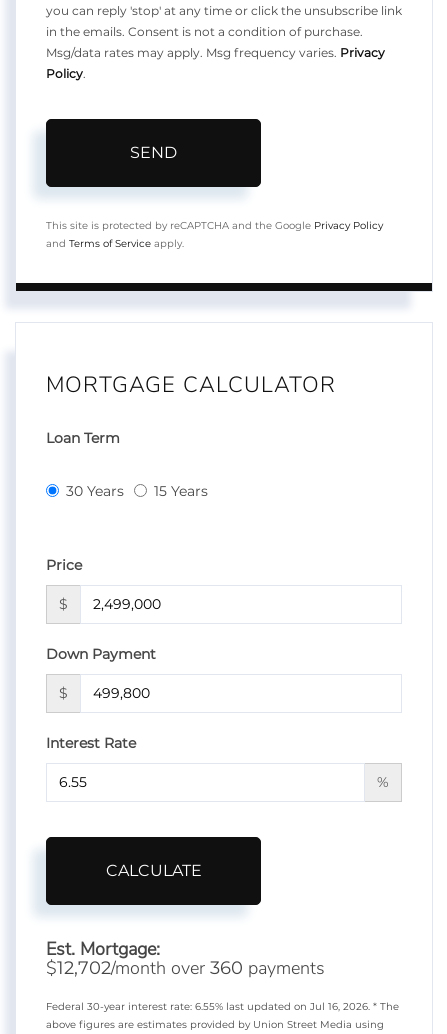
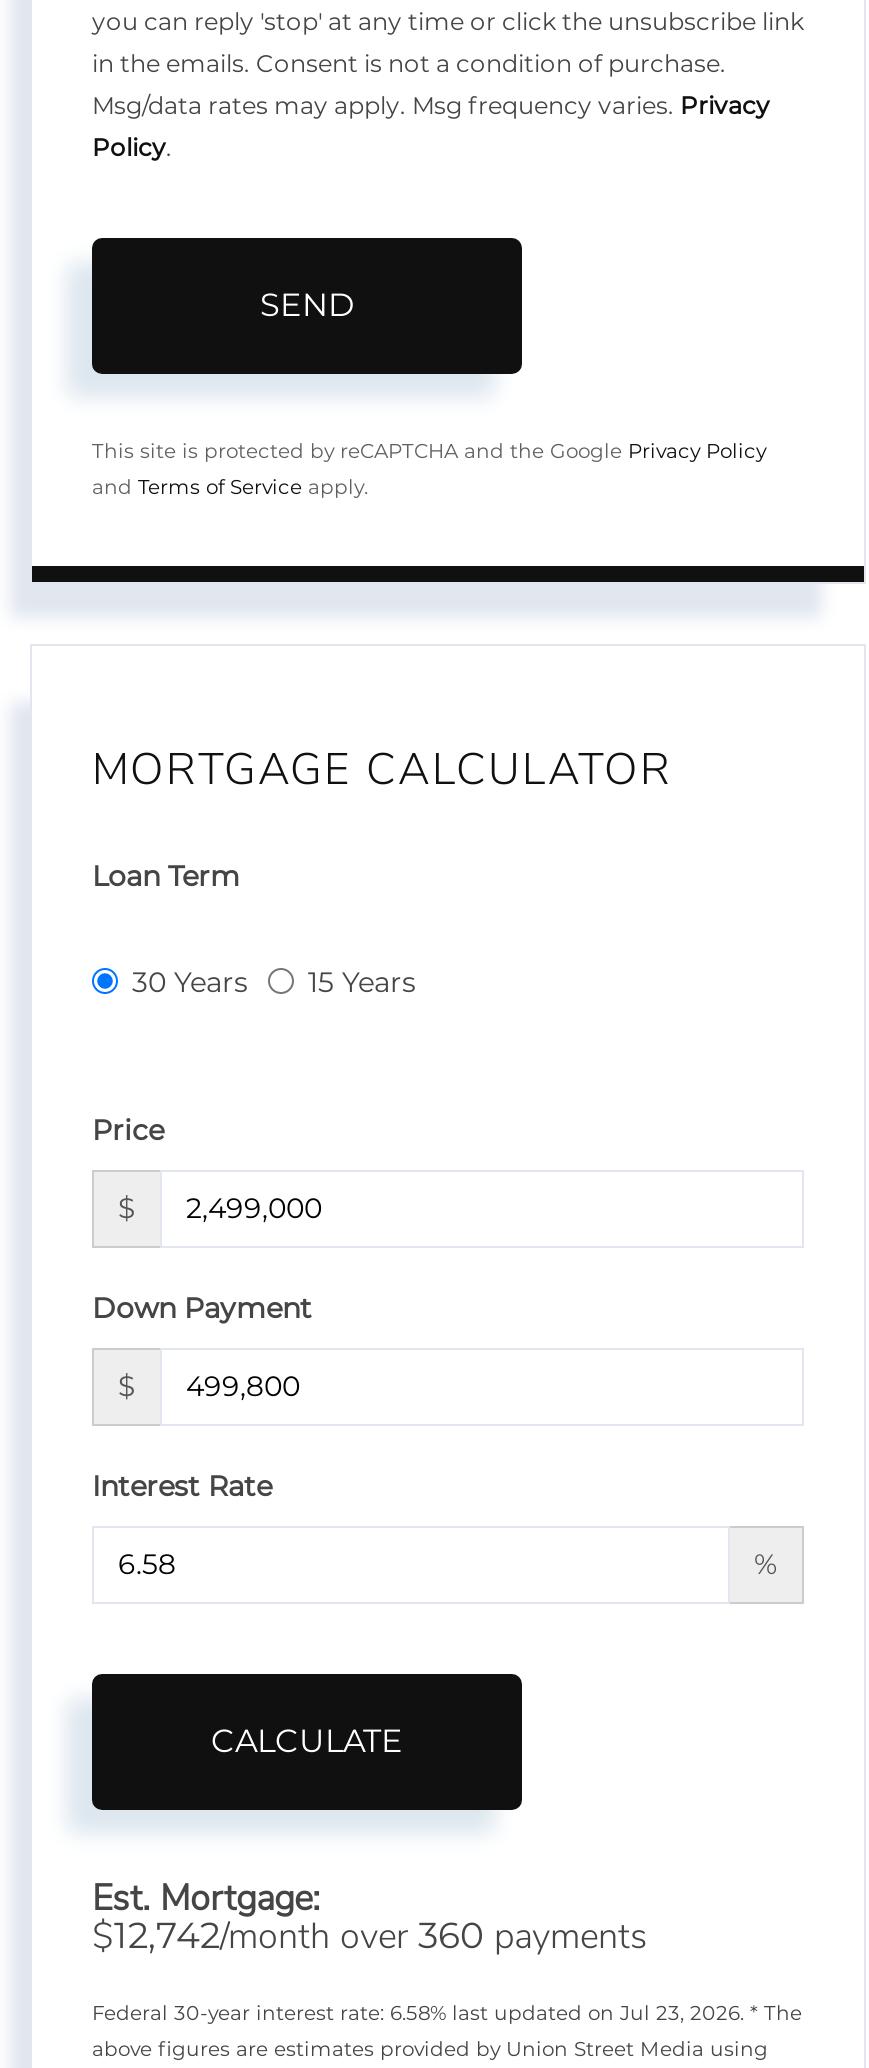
- $12,702/month over 360 payments
+ $12,742/month over 360 payments

- Federal 30-year interest rate: 6.55% last updated on Jul 16, 2026. * The
+ Federal 30-year interest rate: 6.58% last updated on Jul 23, 2026. * The
